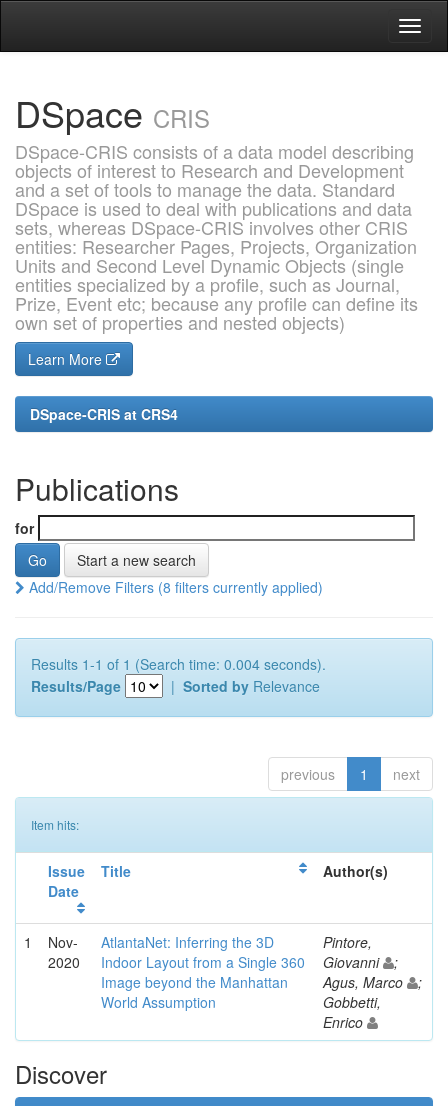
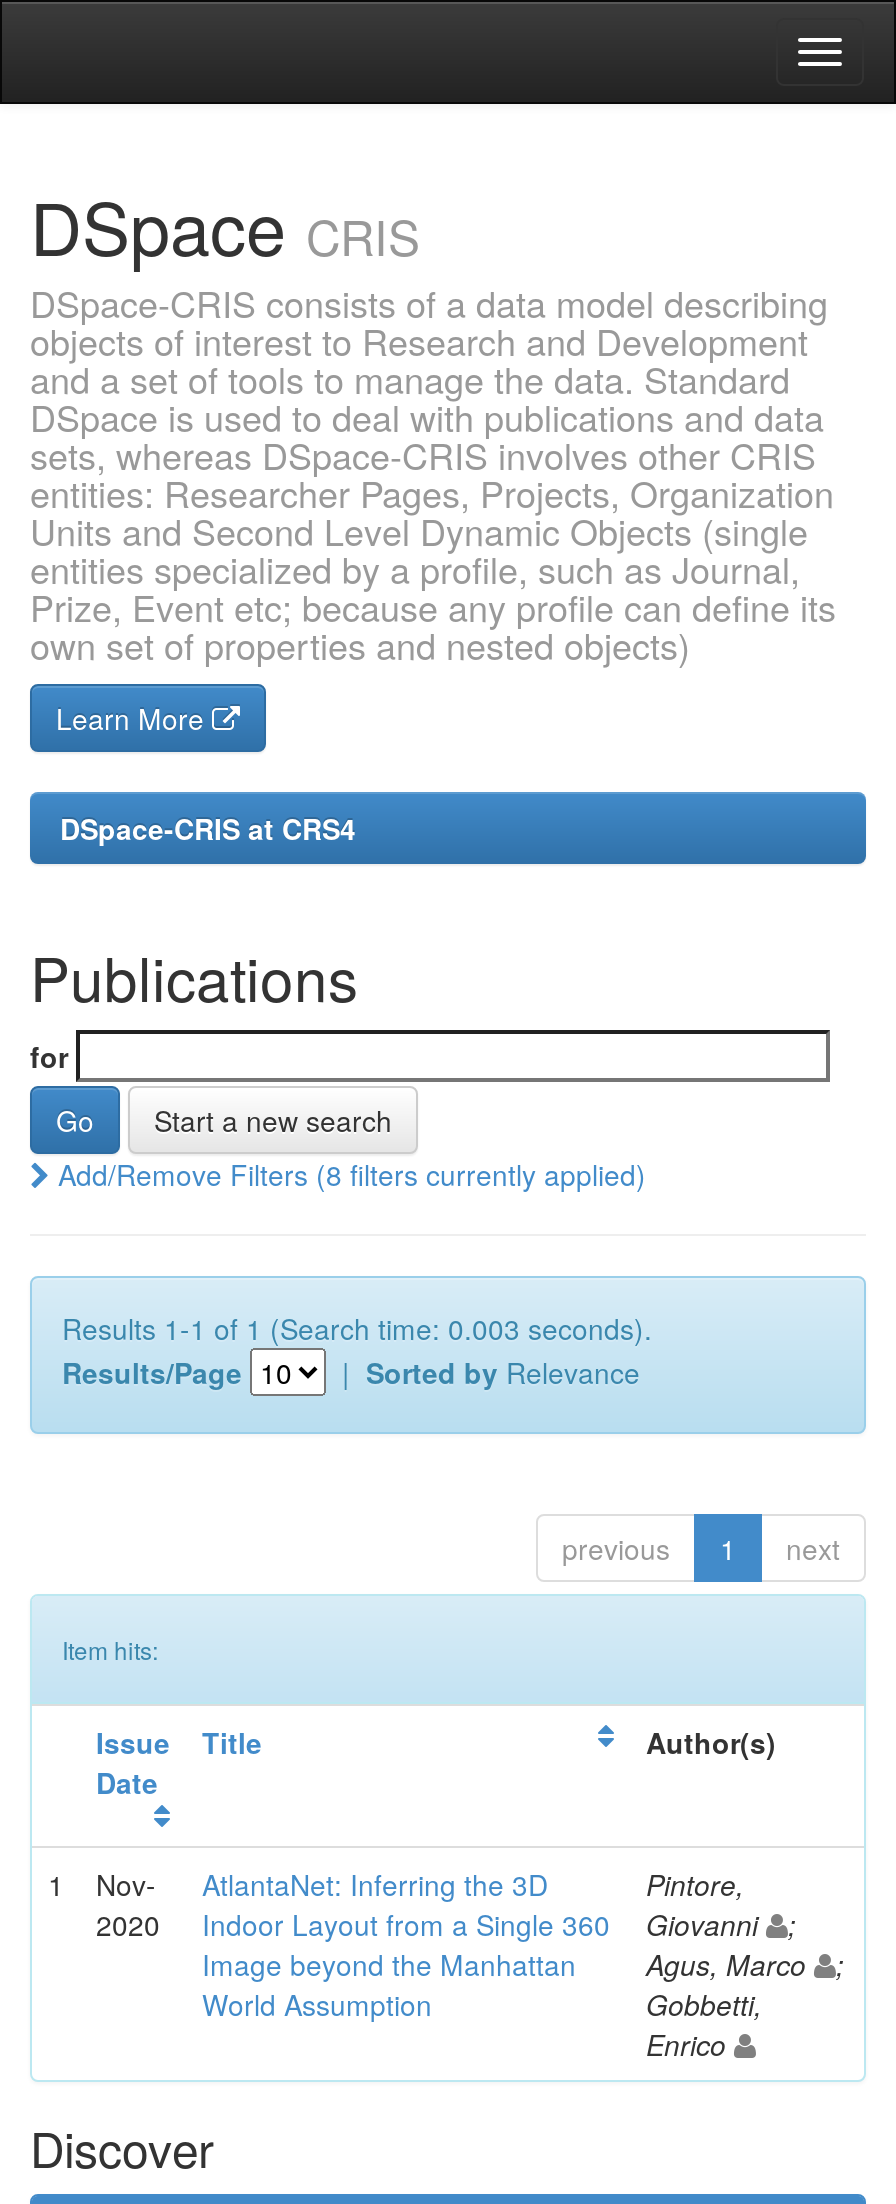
- Results 1-1 of 1 (Search time: 0.004 seconds).
+ Results 1-1 of 1 (Search time: 0.003 seconds).
